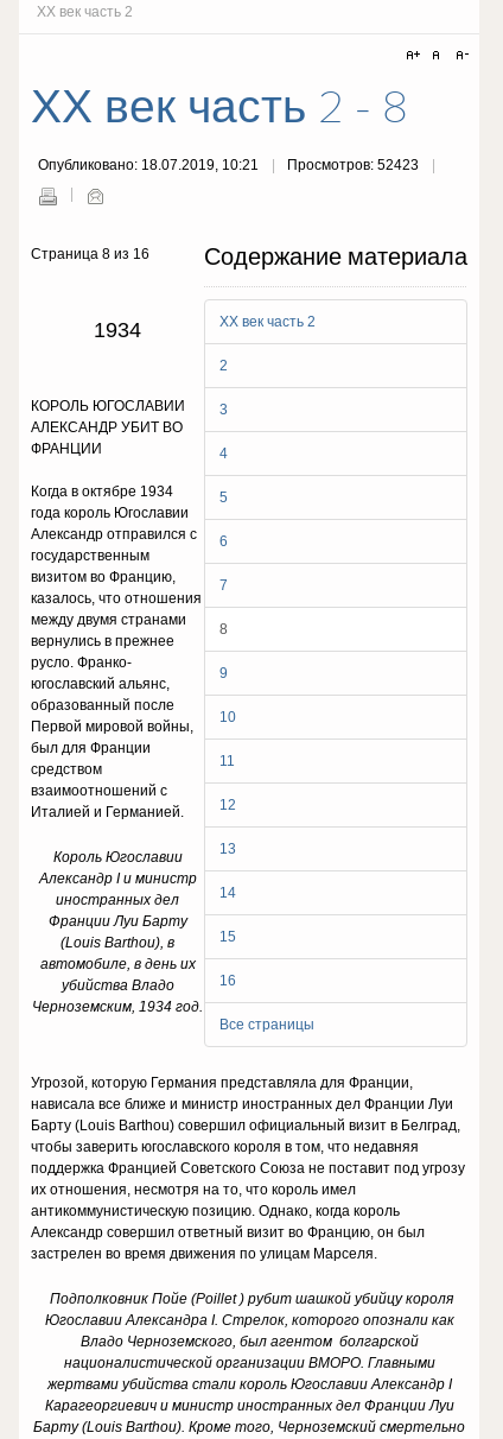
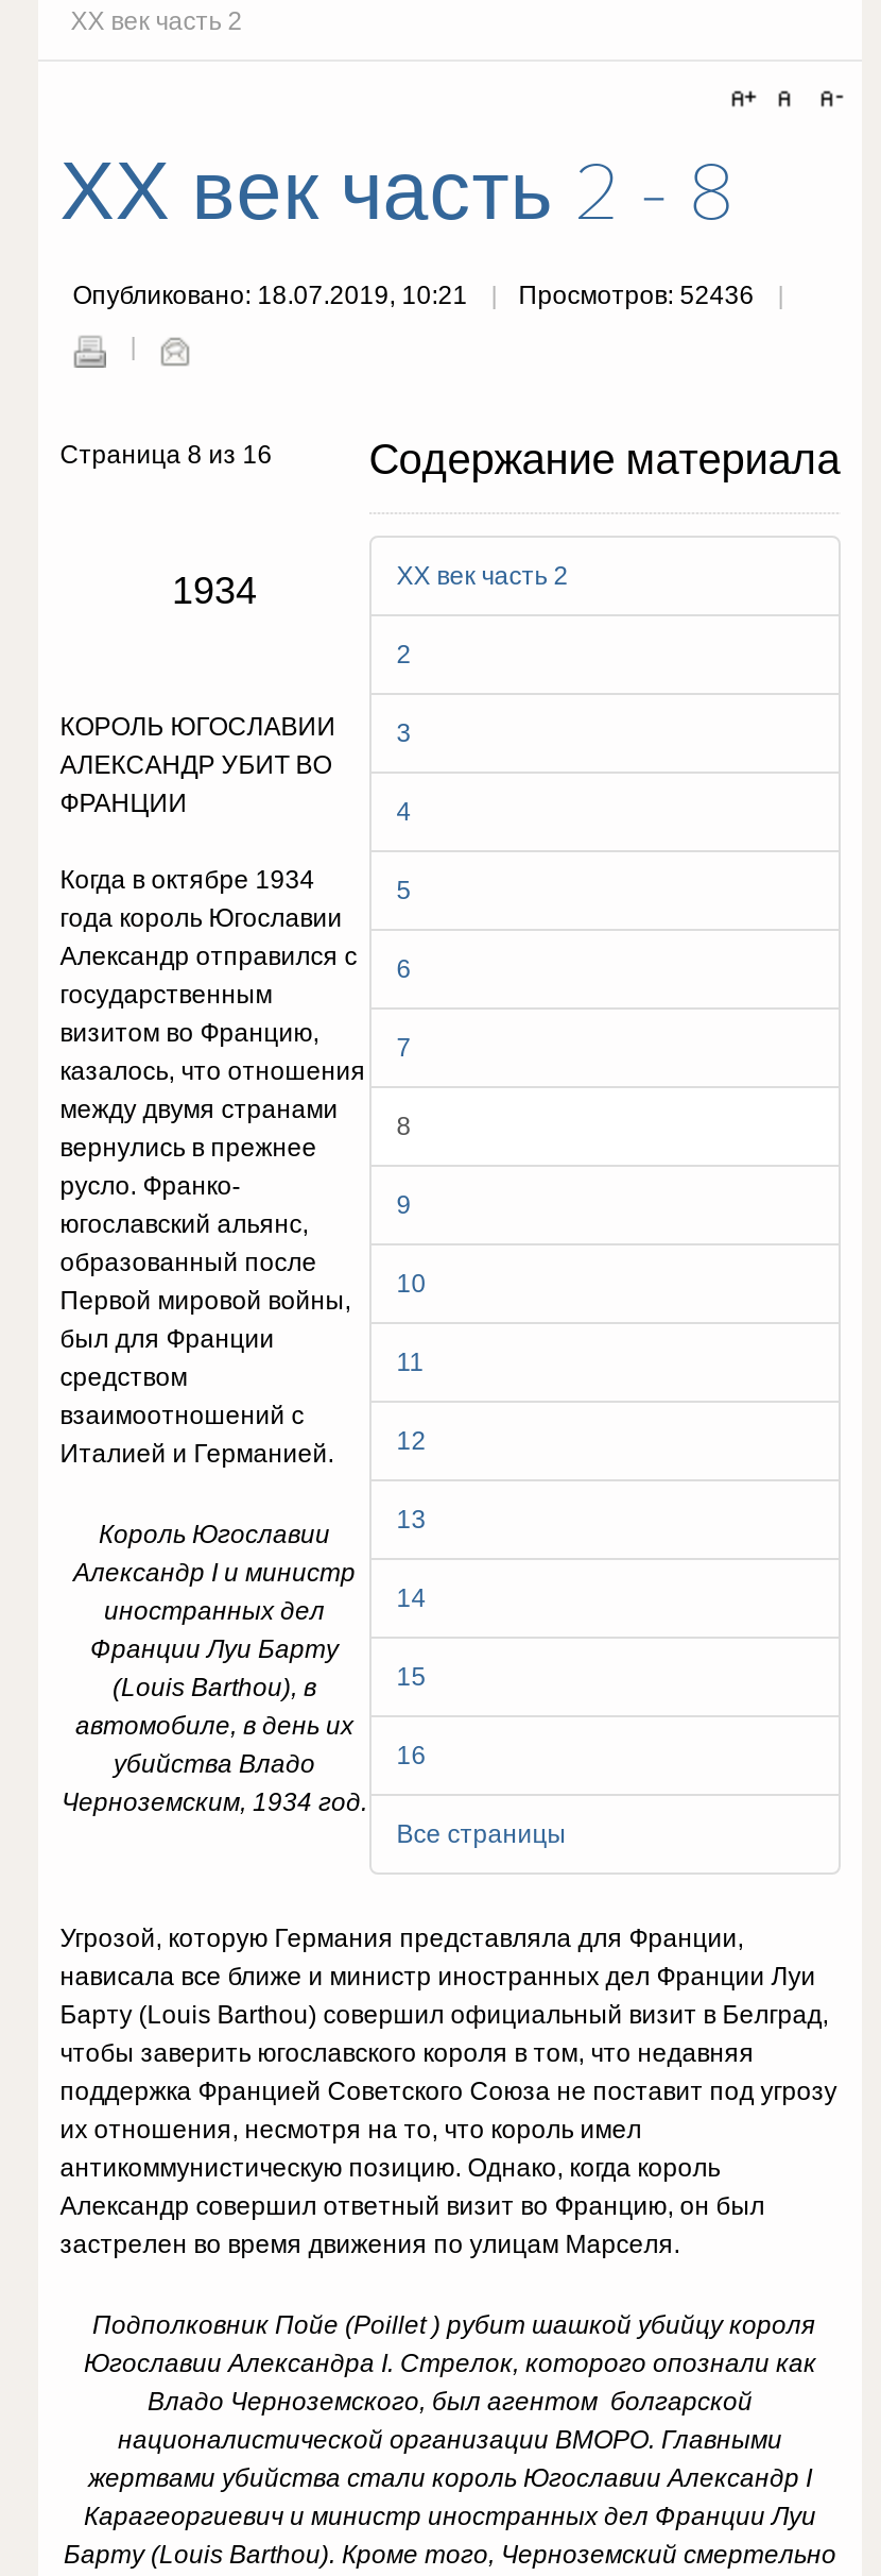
- Опубликовано: 18.07.2019, 10:21 Просмотров: 52423
+ Опубликовано: 18.07.2019, 10:21 Просмотров: 52436
